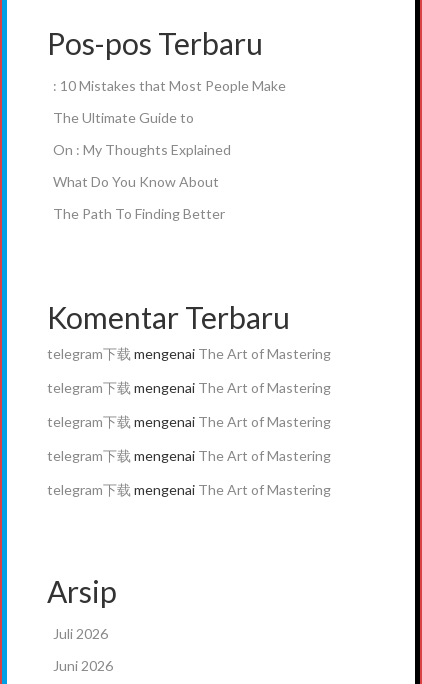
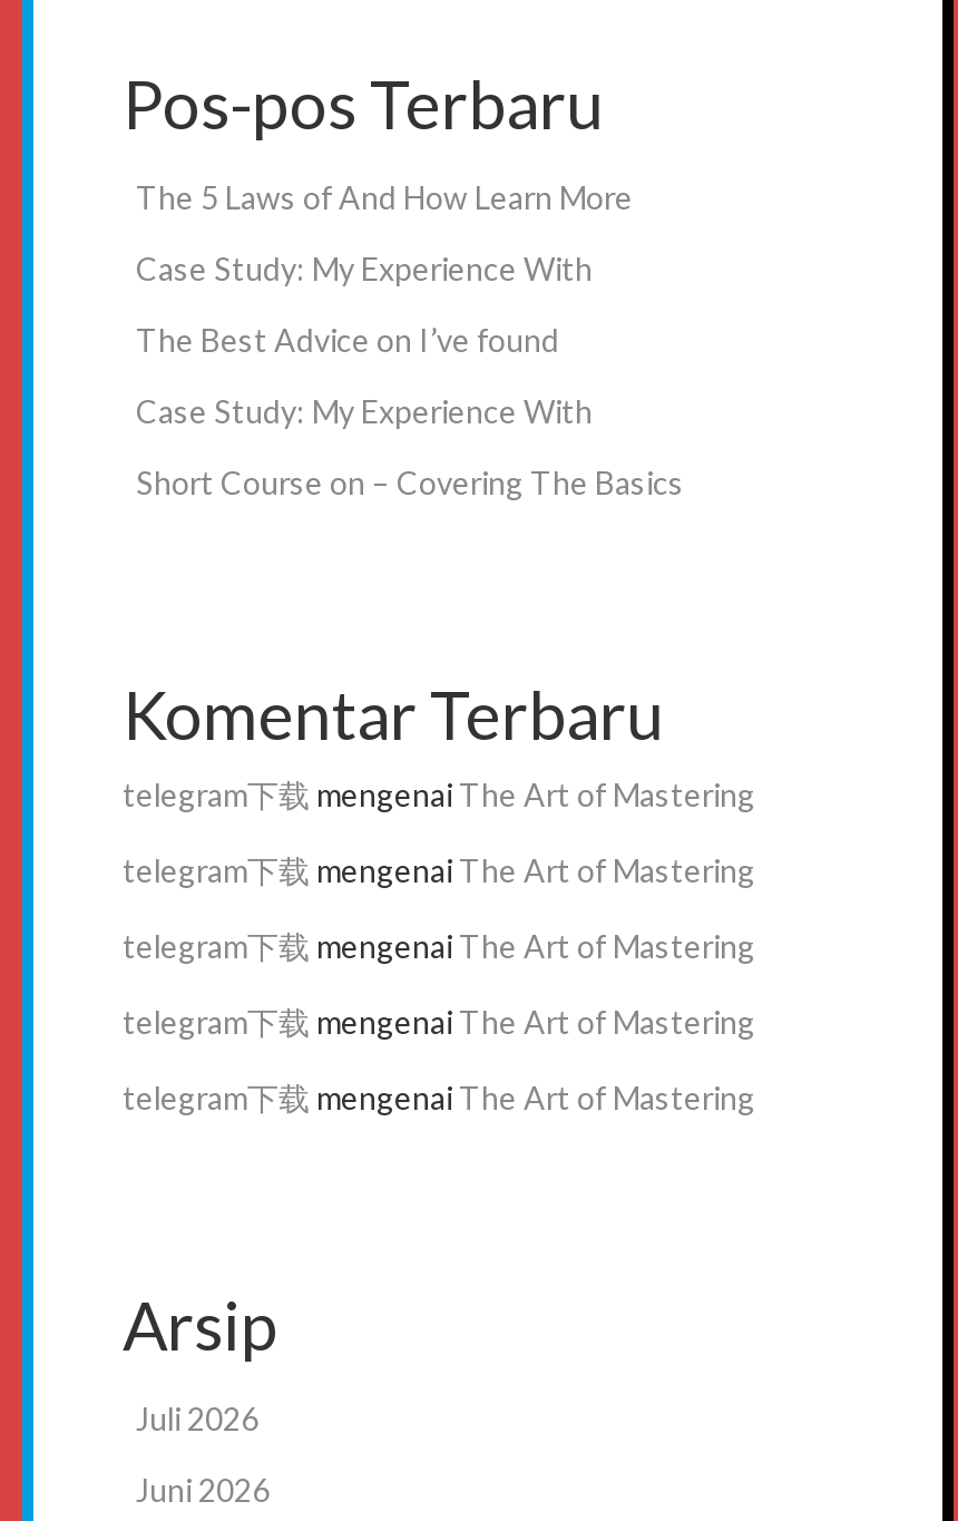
- : 10 Mistakes that Most People Make
+ The 5 Laws of And How Learn More

- The Ultimate Guide to
+ Case Study: My Experience With

- On : My Thoughts Explained
+ The Best Advice on I’ve found

- What Do You Know About
+ Case Study: My Experience With

- The Path To Finding Better
+ Short Course on – Covering The Basics
